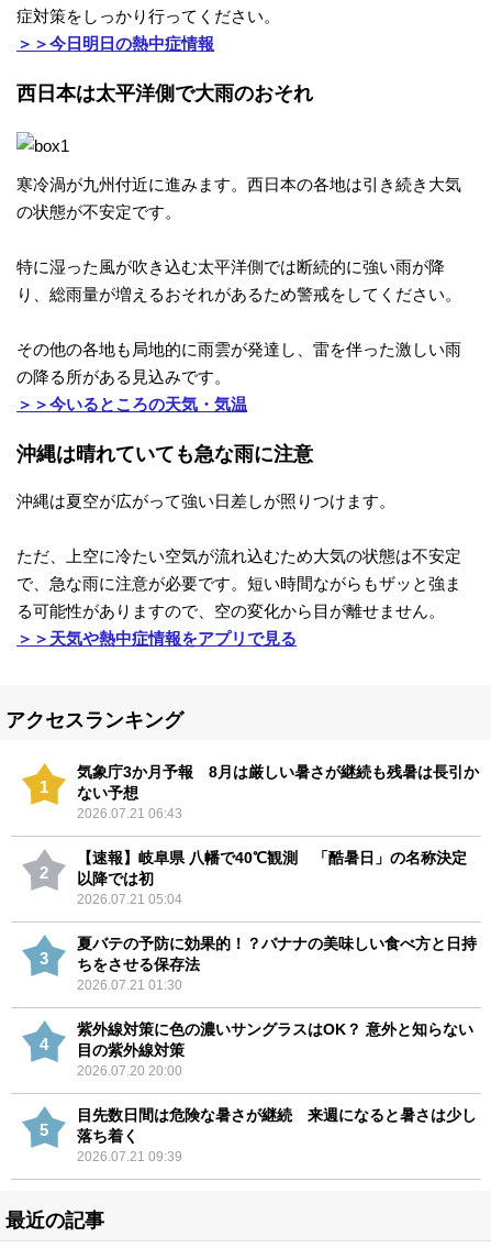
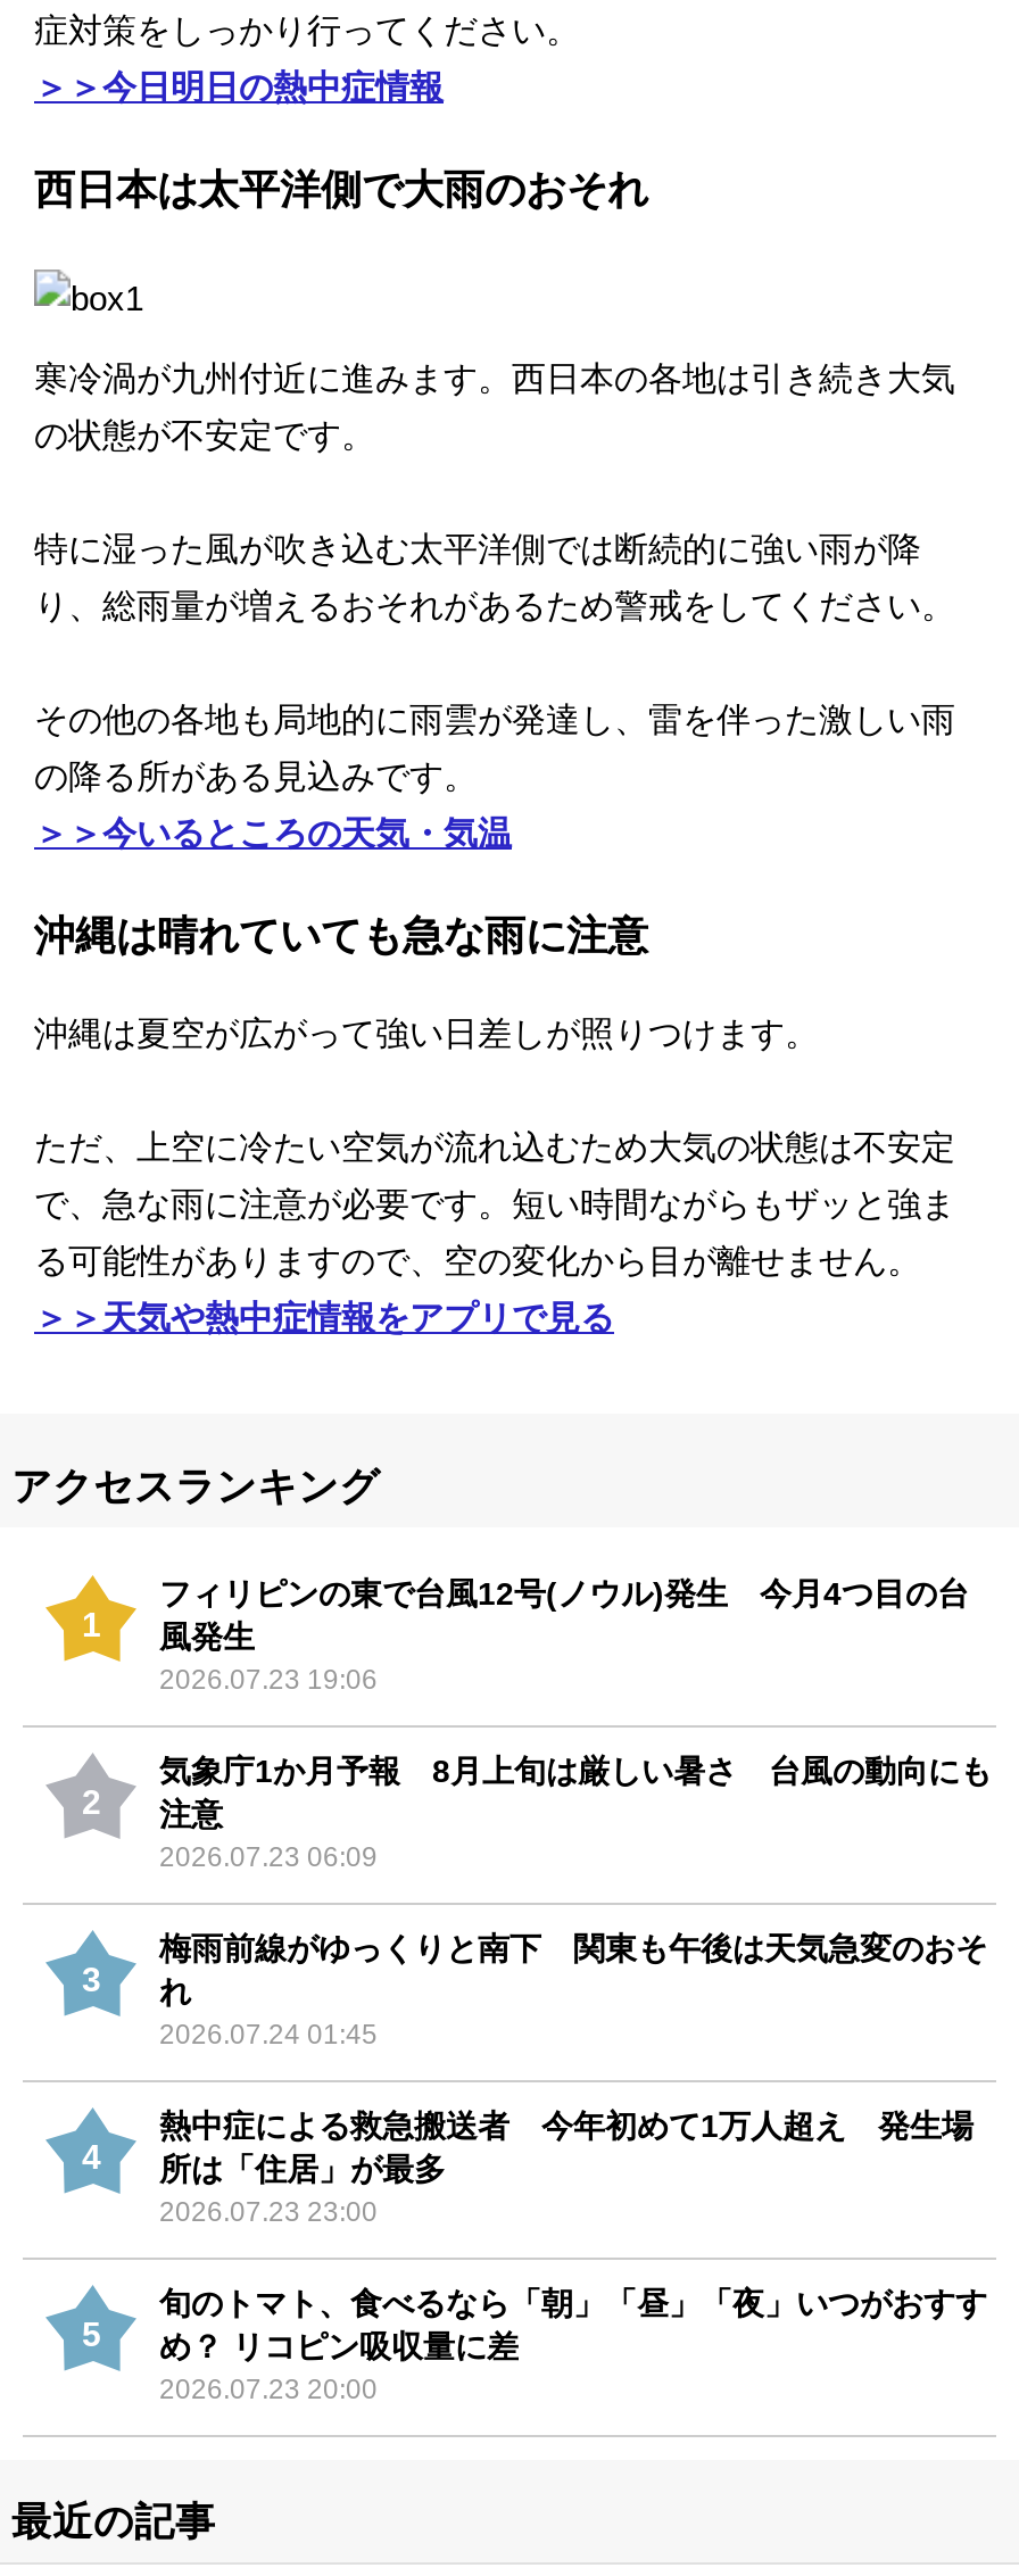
- 気象庁3か月予報 8月は厳しい暑さが継続も残暑は長引か
- ない予想
- 2026.07.21 06:43
+ フィリピンの東で台風12号(ノウル)発生 今月4つ目の台
+ 風発生
+ 2026.07.23 19:06

- 【速報】岐阜県 八幡で40℃観測 「酷暑日」の名称決定
- 以降では初
- 2026.07.21 05:04
+ 気象庁1か月予報 8月上旬は厳しい暑さ 台風の動向にも
+ 注意
+ 2026.07.23 06:09

- 夏バテの予防に効果的！？バナナの美味しい食べ方と日持
- ちをさせる保存法
- 2026.07.21 01:30
+ 梅雨前線がゆっくりと南下 関東も午後は天気急変のおそ
+ れ
+ 2026.07.24 01:45

- 紫外線対策に色の濃いサングラスはOK？ 意外と知らない
- 目の紫外線対策
- 2026.07.20 20:00
+ 熱中症による救急搬送者 今年初めて1万人超え 発生場
+ 所は「住居」が最多
+ 2026.07.23 23:00

- 目先数日間は危険な暑さが継続 来週になると暑さは少し
- 落ち着く
- 2026.07.21 09:39
+ 旬のトマト、食べるなら「朝」「昼」「夜」いつがおすす
+ め？ リコピン吸収量に差
+ 2026.07.23 20:00
